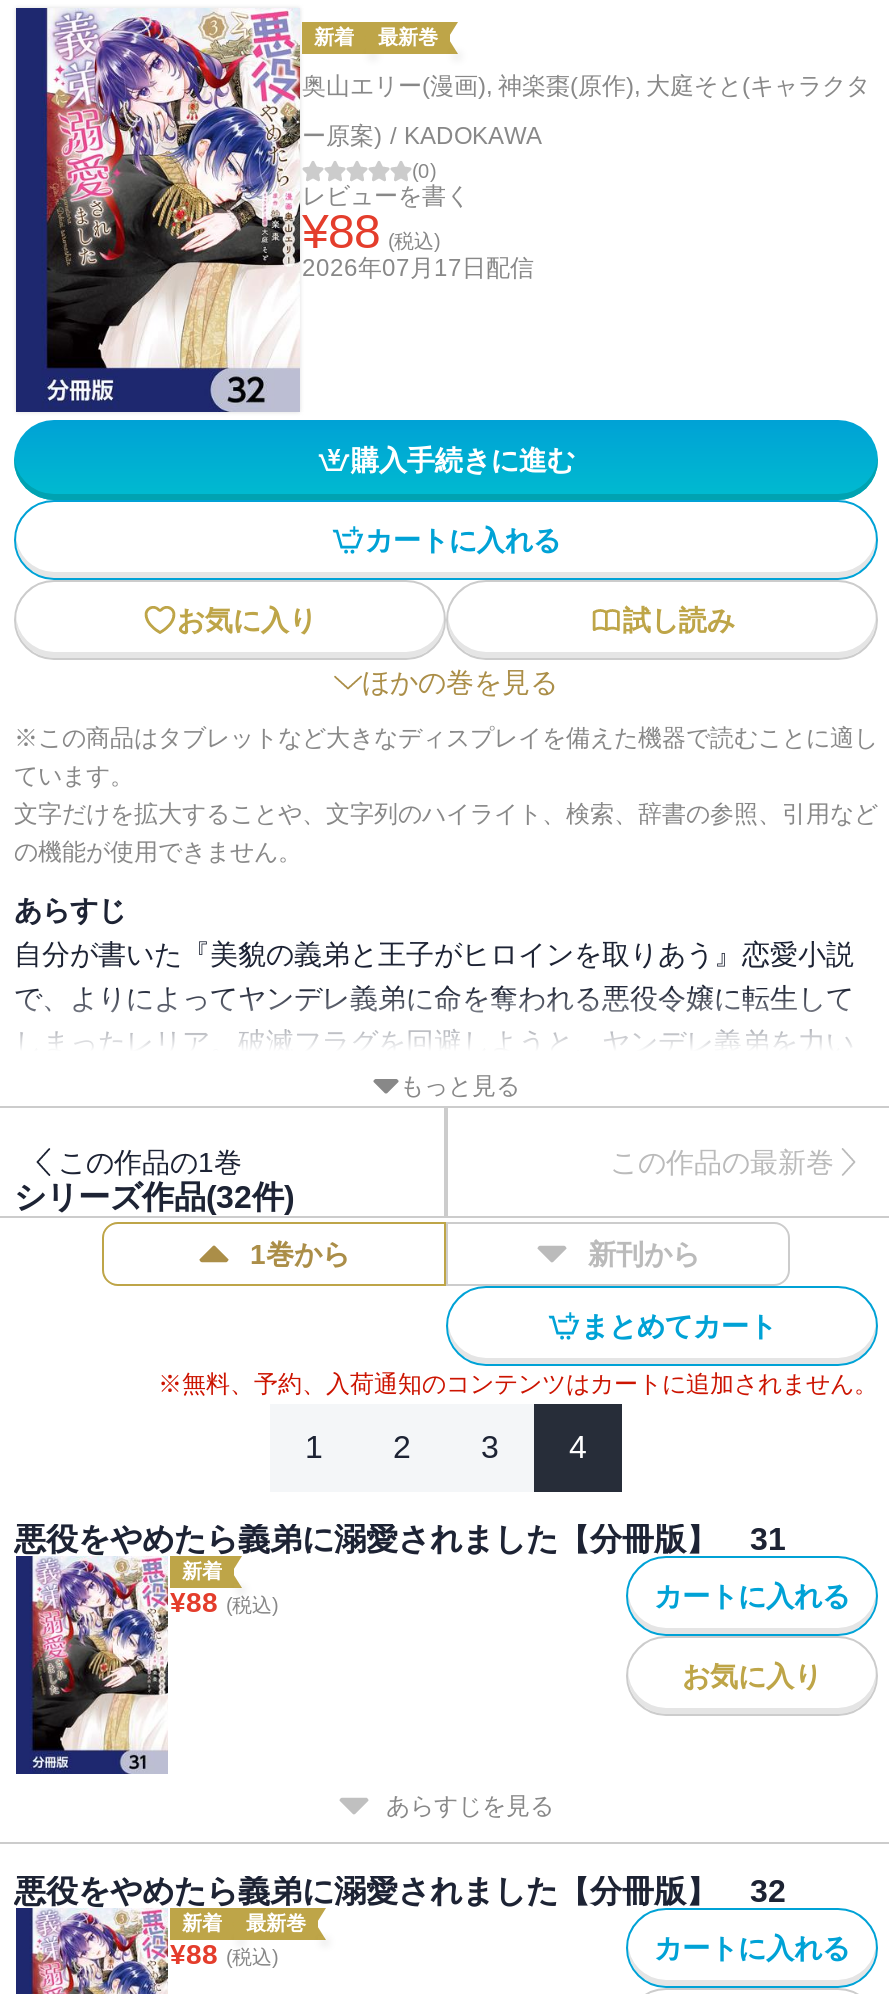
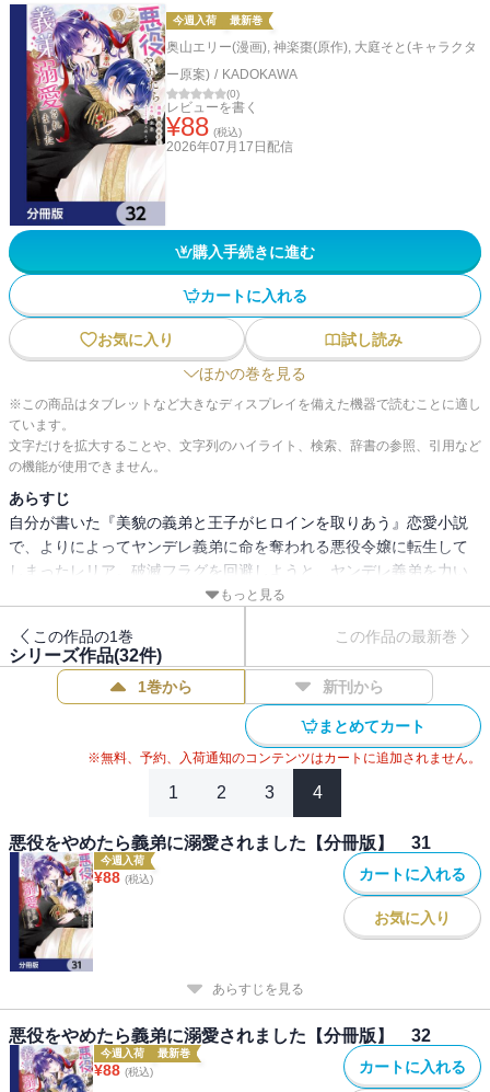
- 新着
+ 今週入荷

- 新着
+ 今週入荷

- 新着
+ 今週入荷
